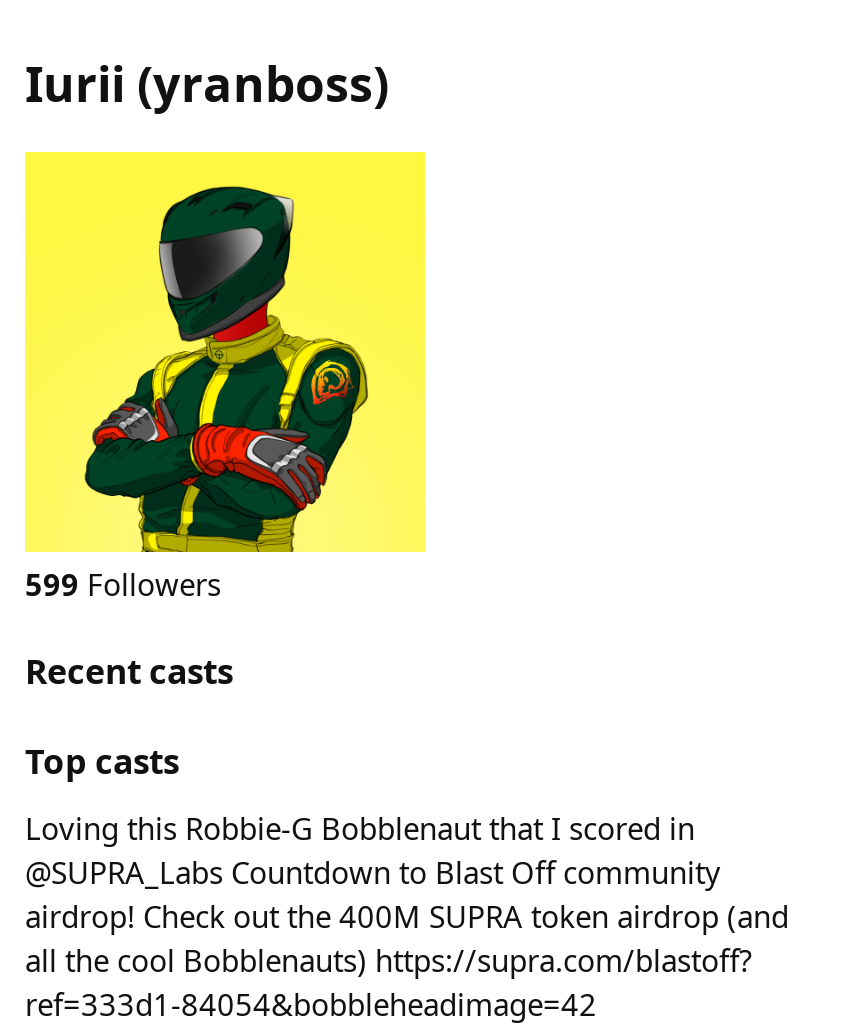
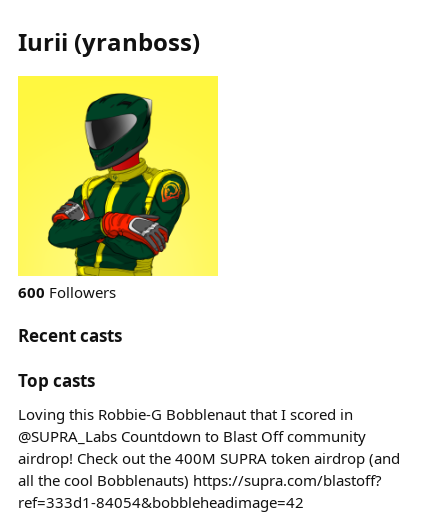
- 599 Followers
+ 600 Followers
